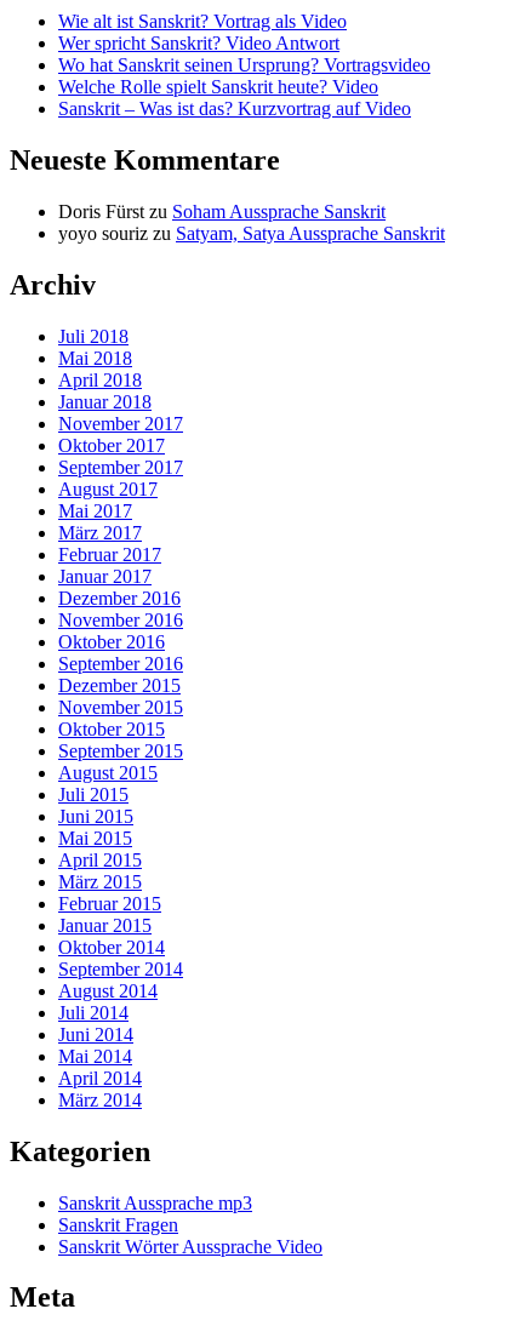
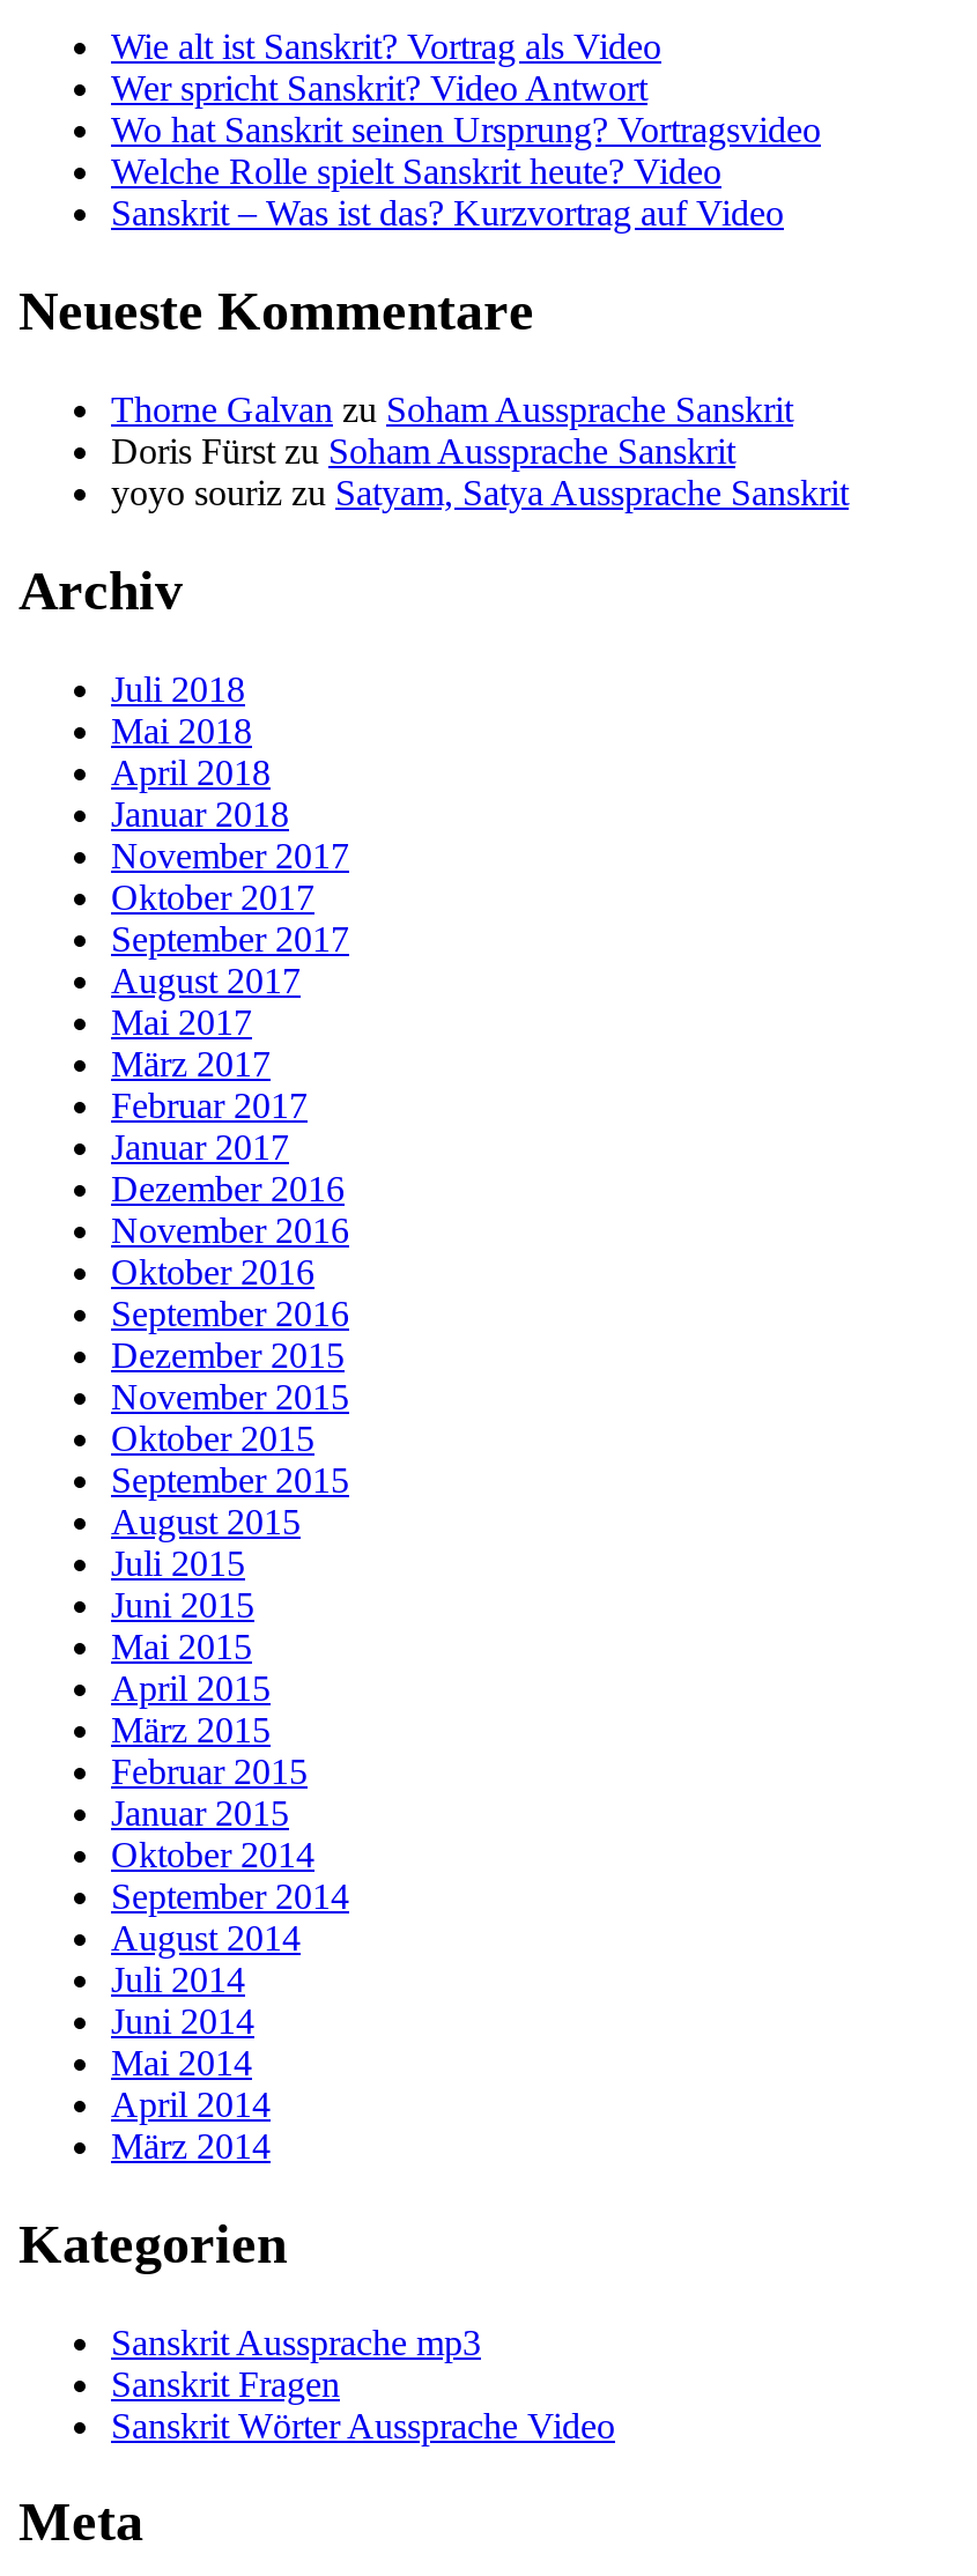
+ Thorne Galvan zu Soham Aussprache Sanskrit
